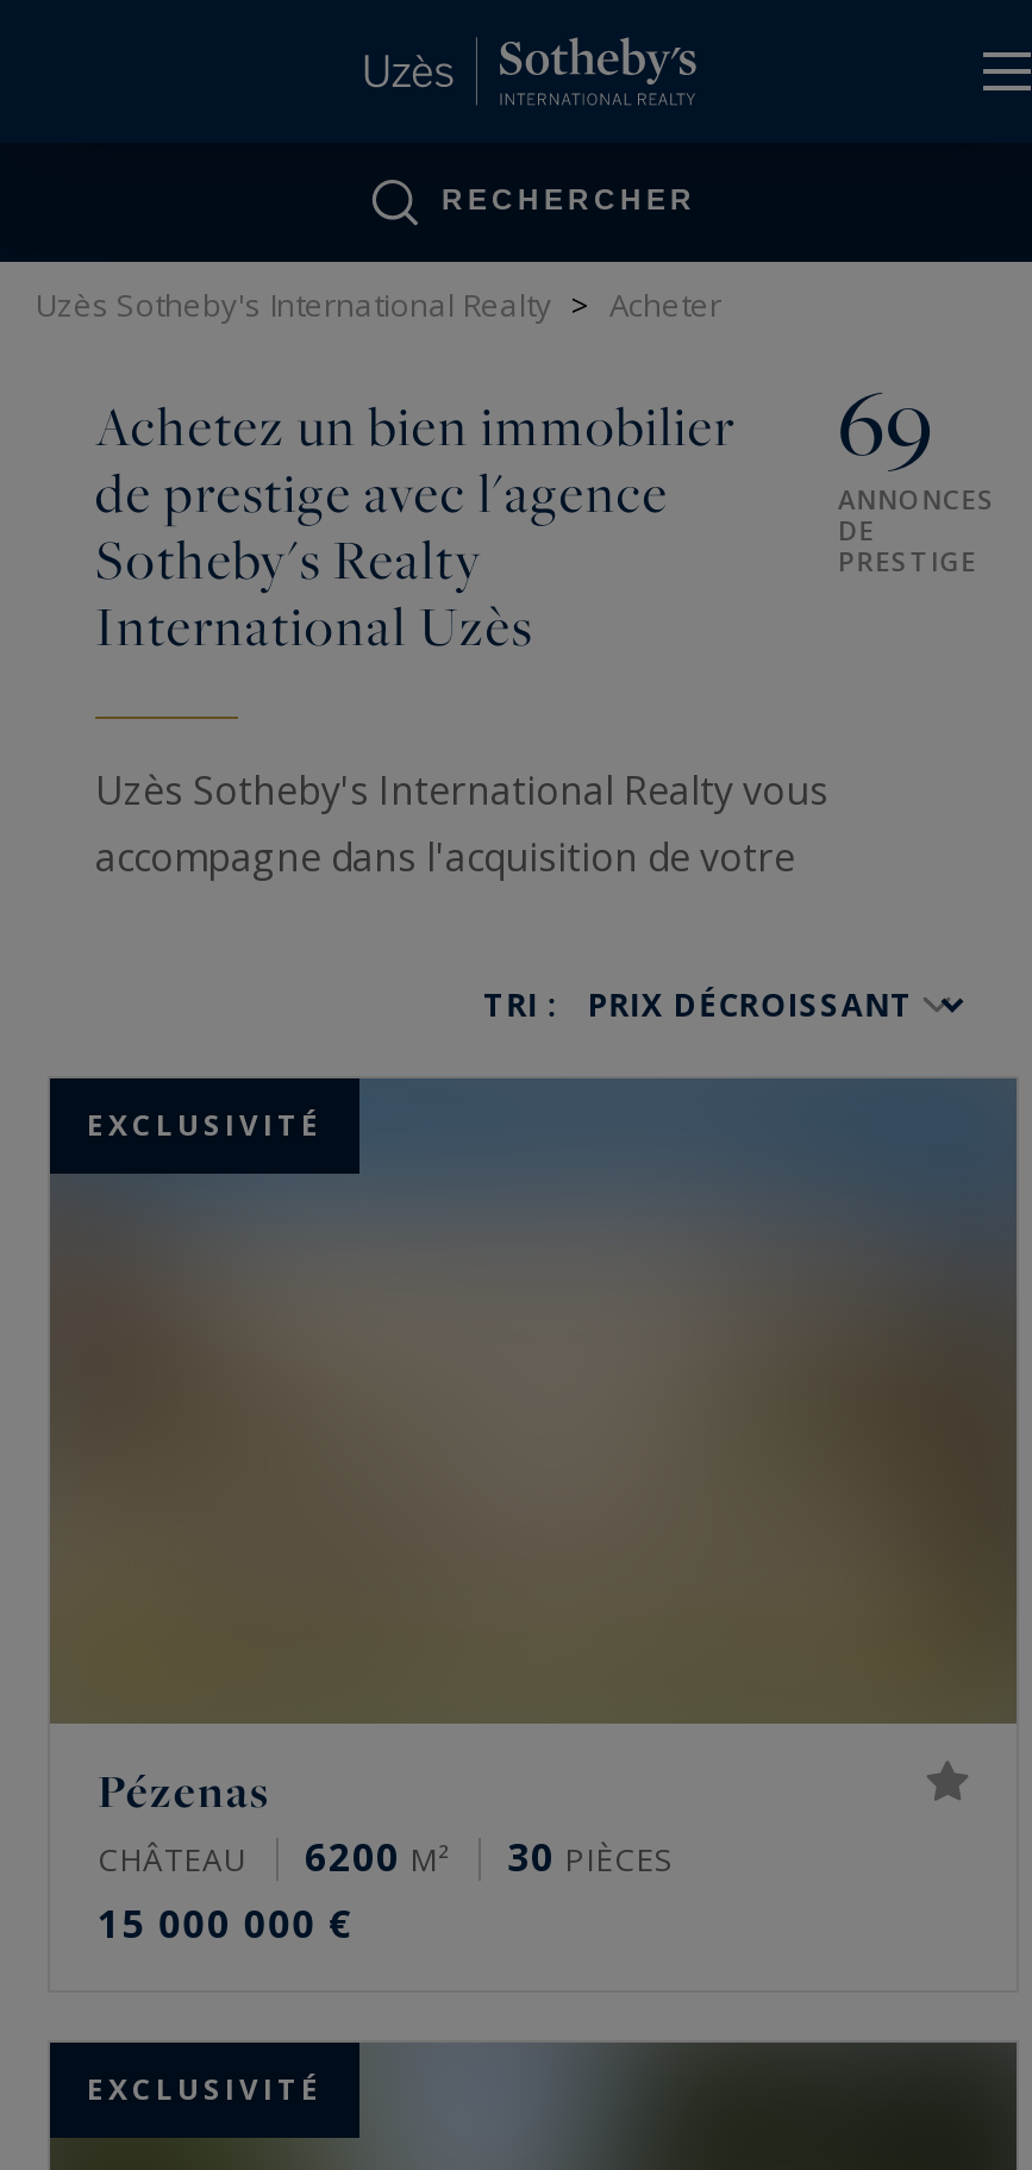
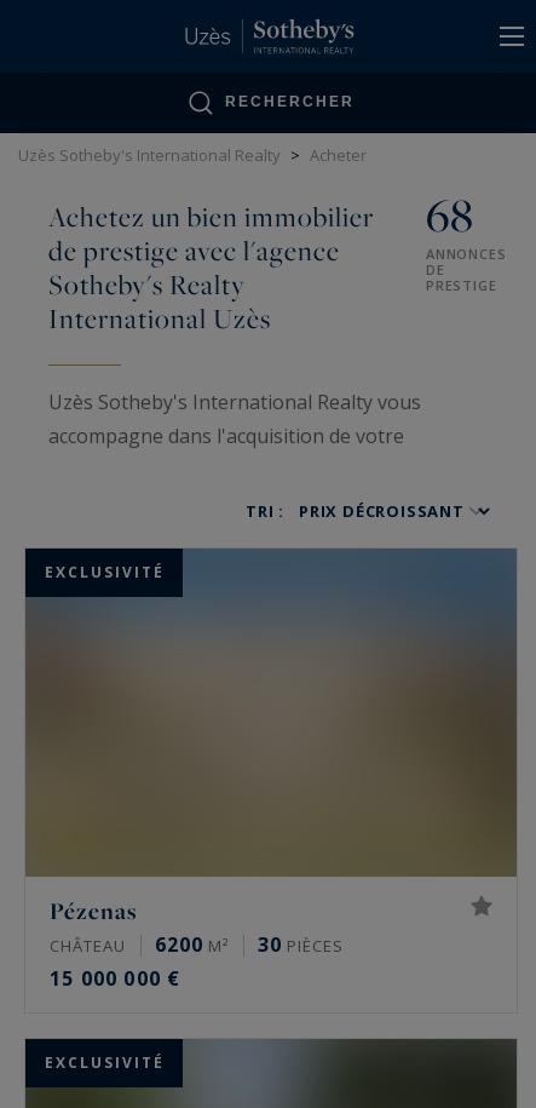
- Achetez un bien immobilier 69
+ Achetez un bien immobilier 68
